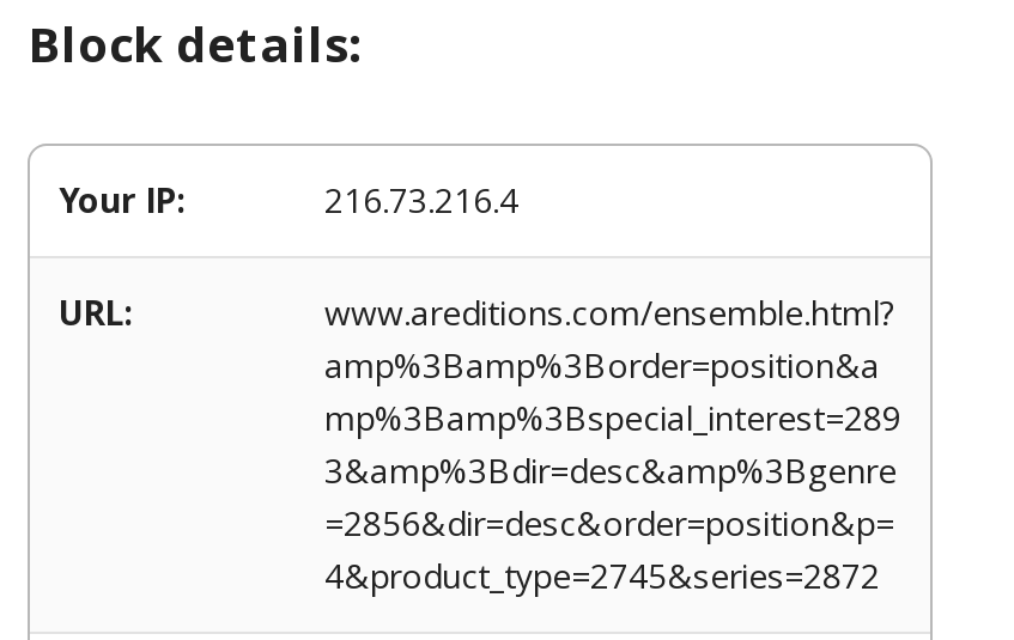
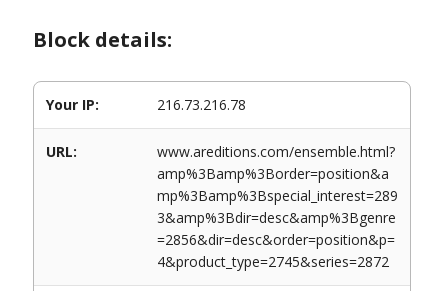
- 216.73.216.4
+ 216.73.216.78
